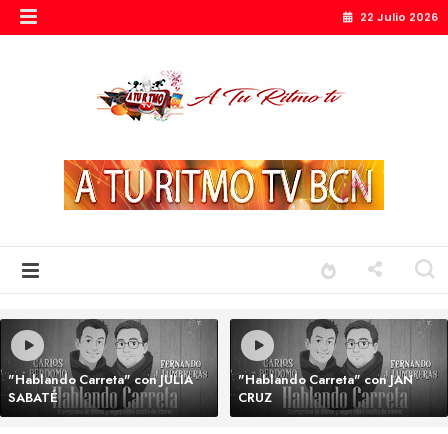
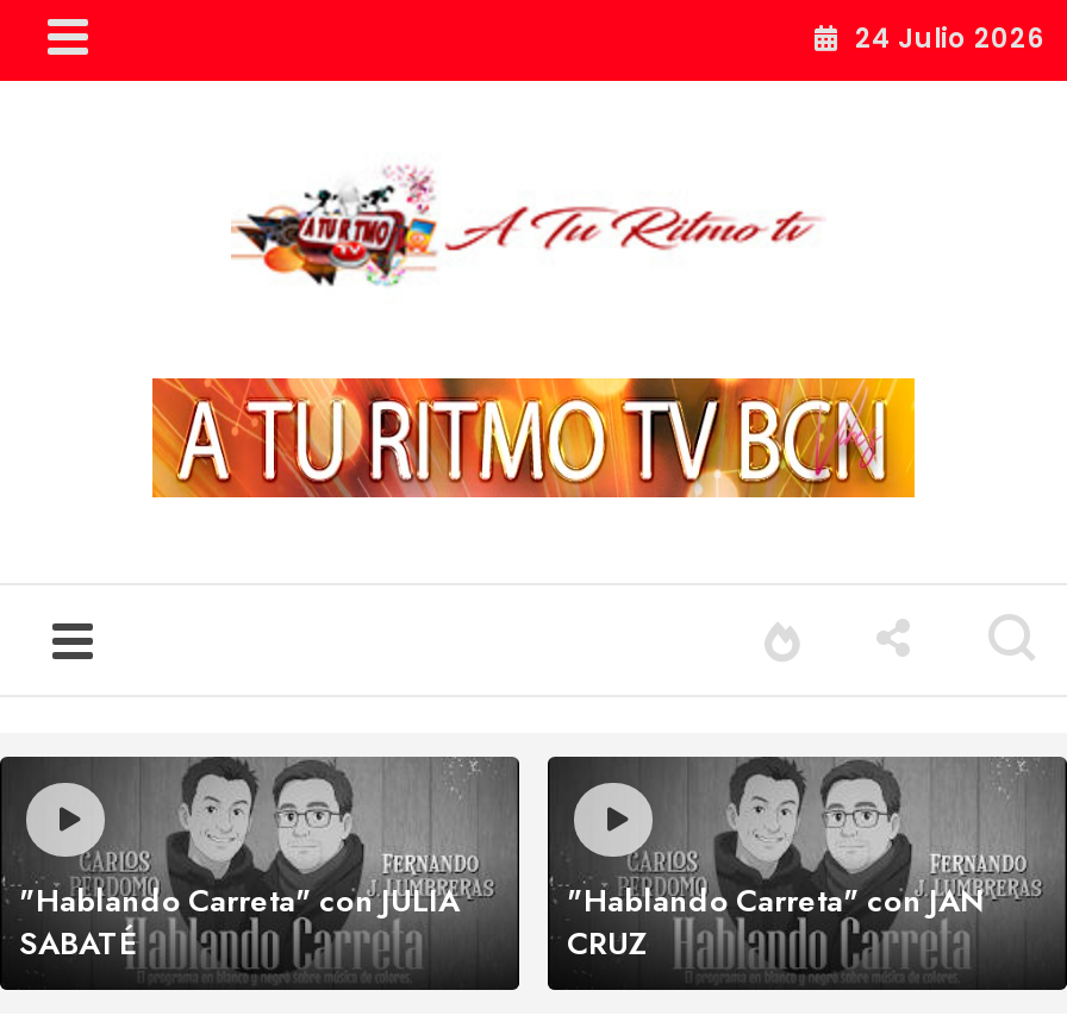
- 22 Julio 2026
+ 24 Julio 2026
